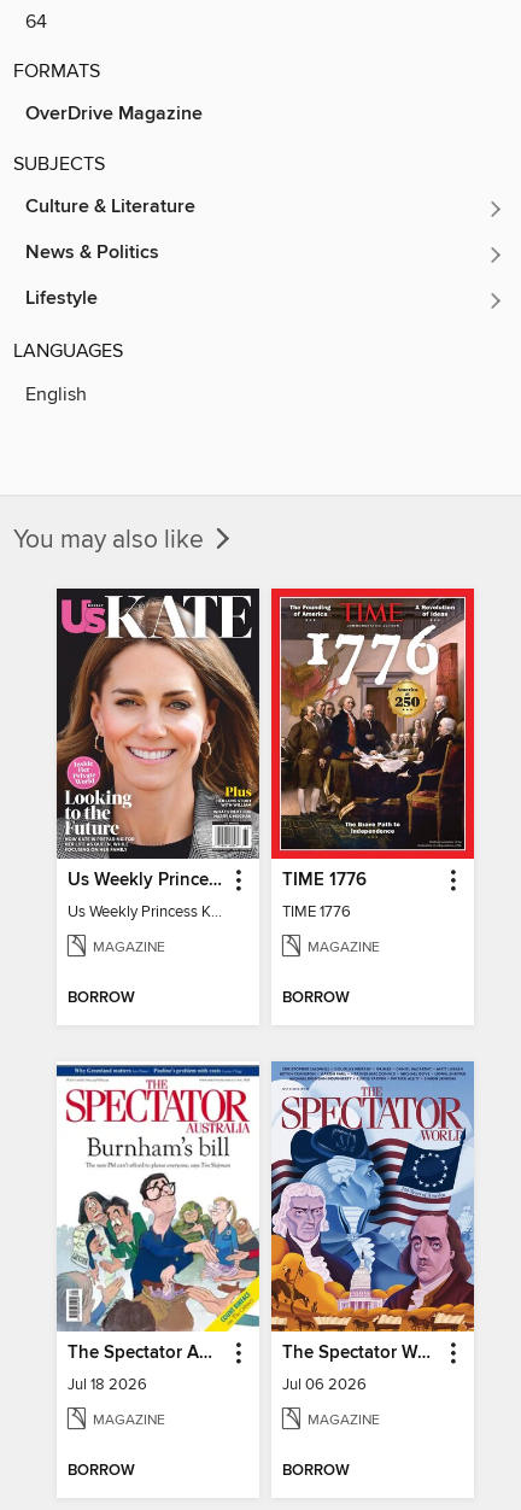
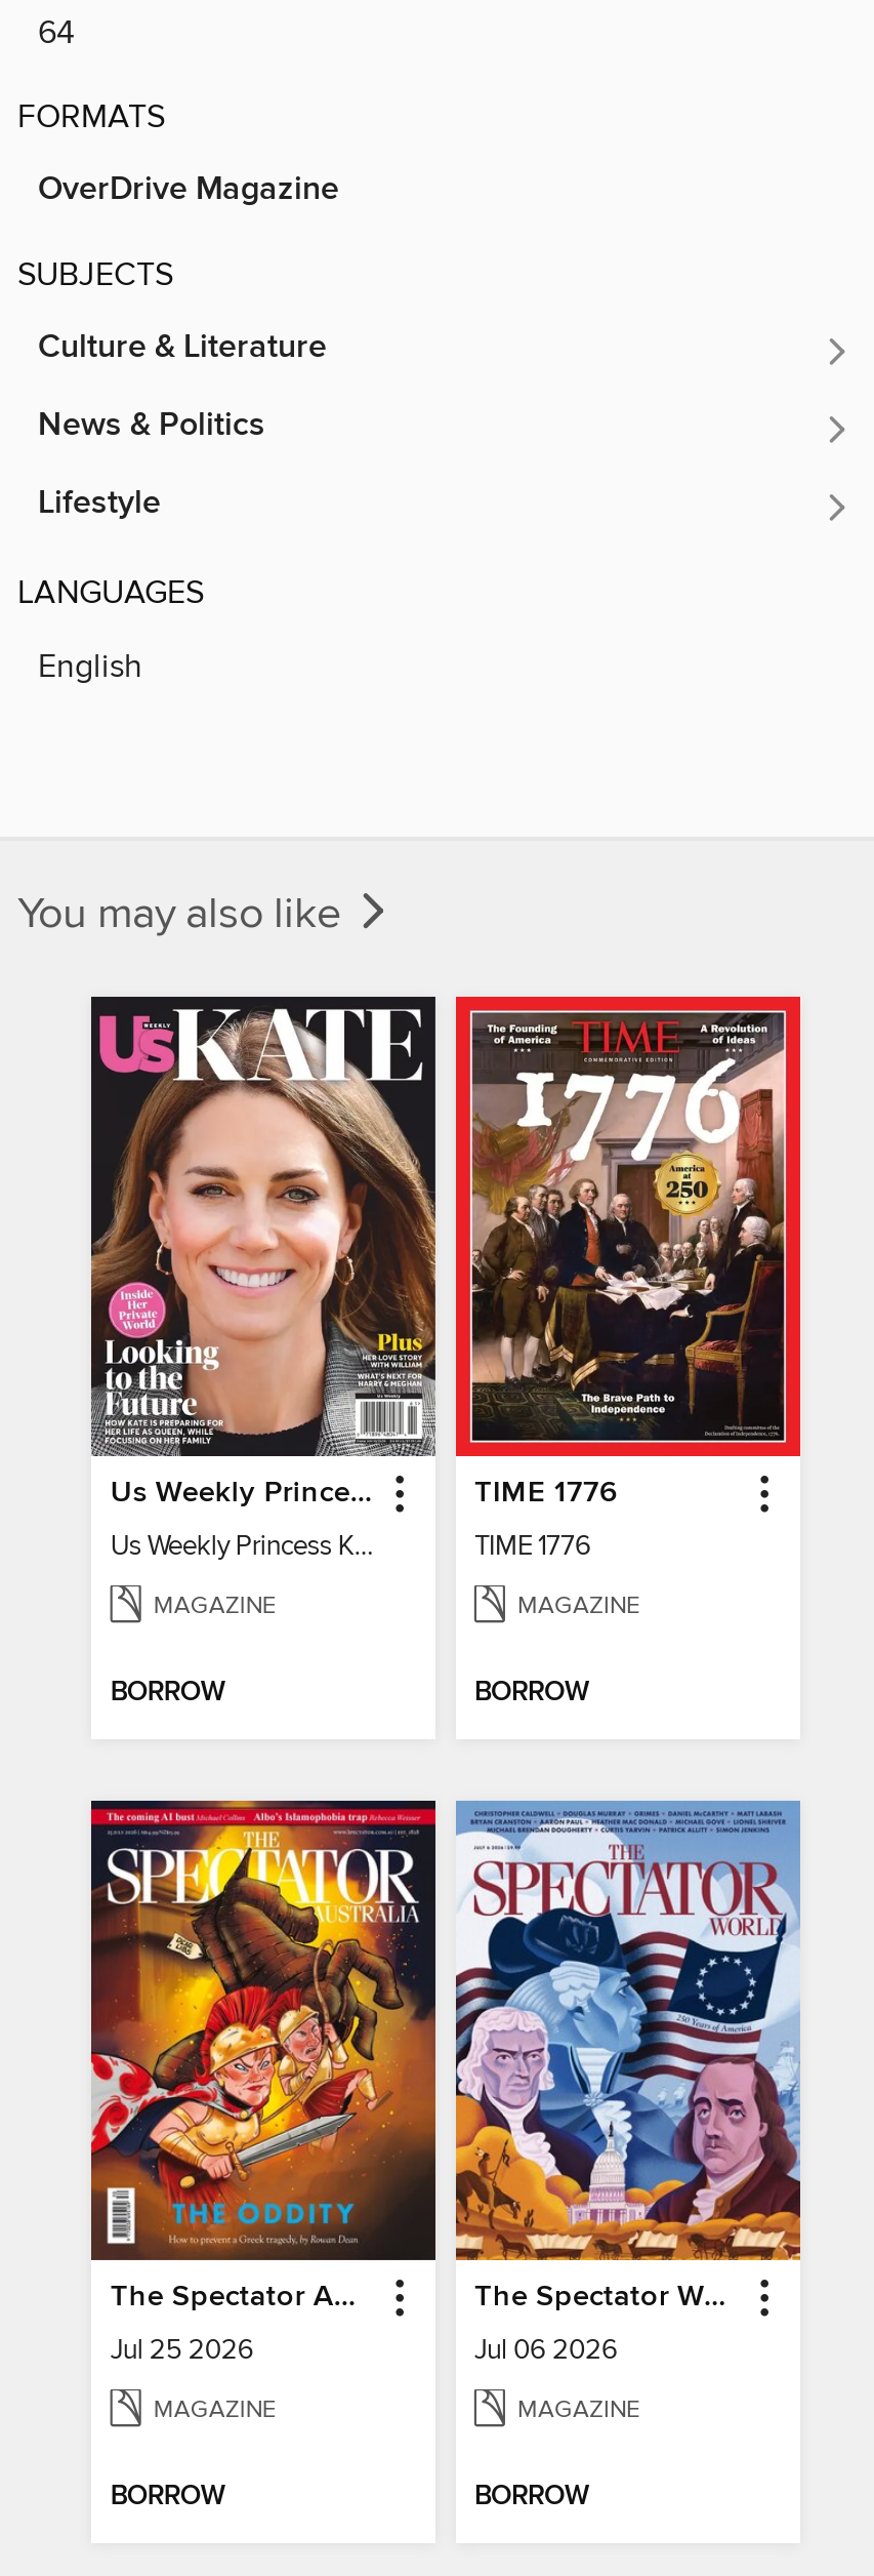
- [image]
- Jul 18 2026
+ [image]
+ Jul 25 2026
